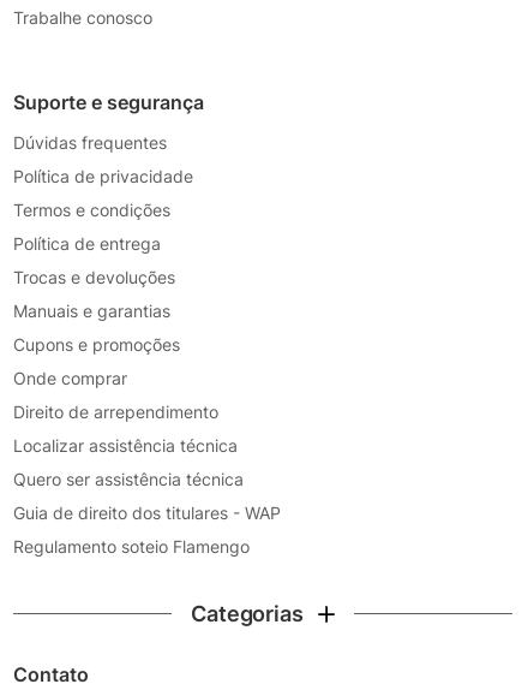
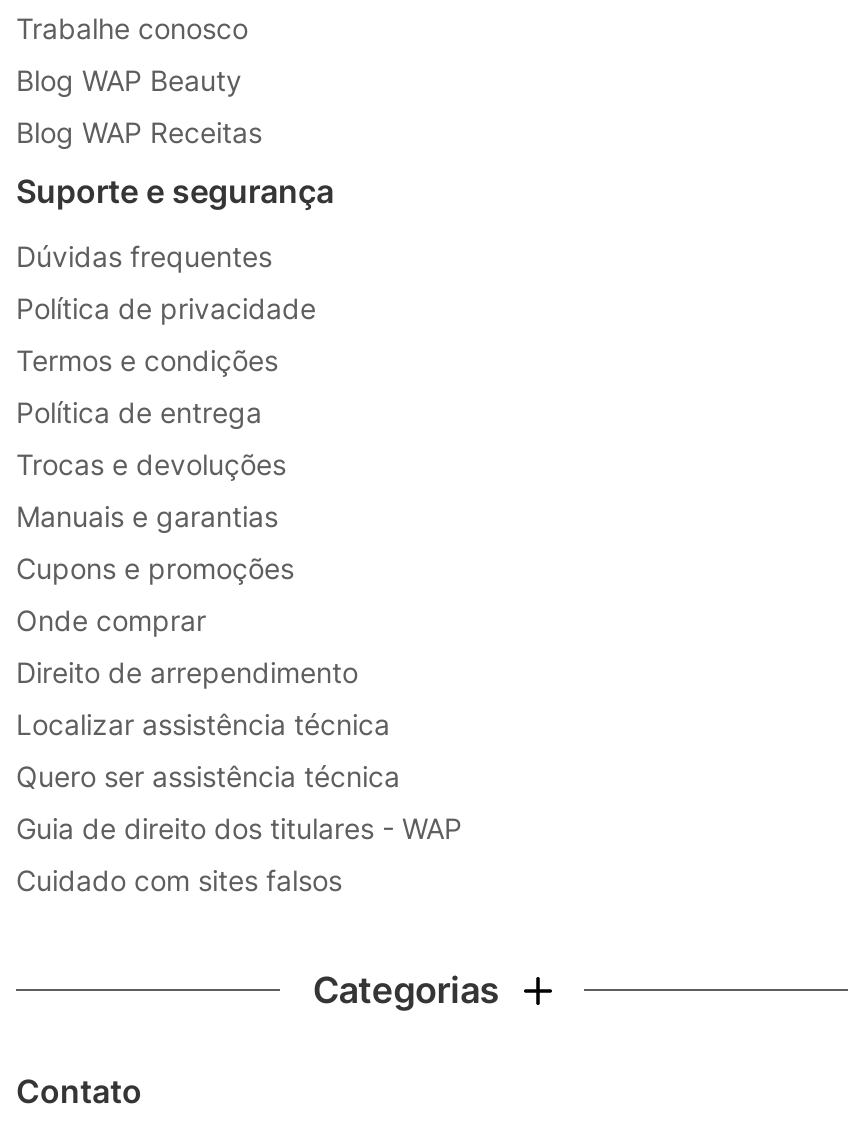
+ Blog WAP Beauty
+ Blog WAP Receitas

- Regulamento soteio Flamengo
+ Cuidado com sites falsos
